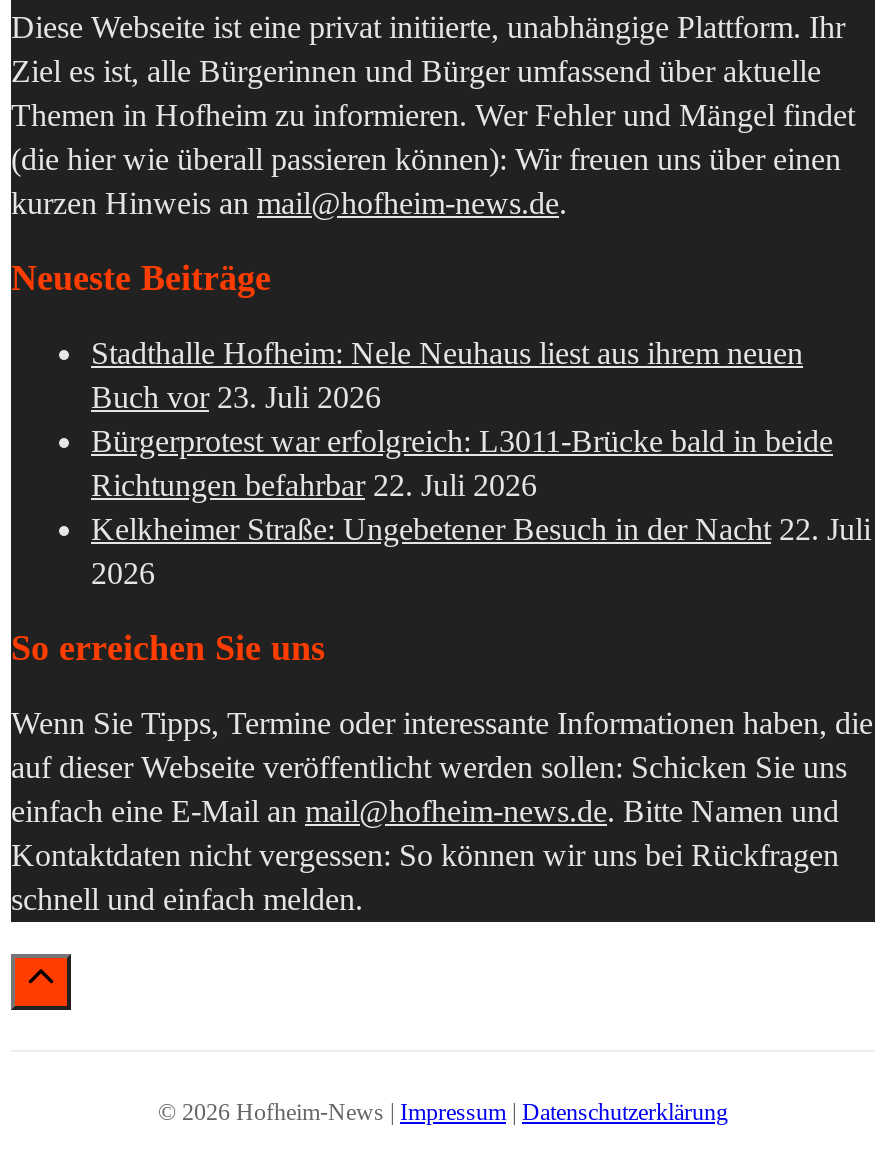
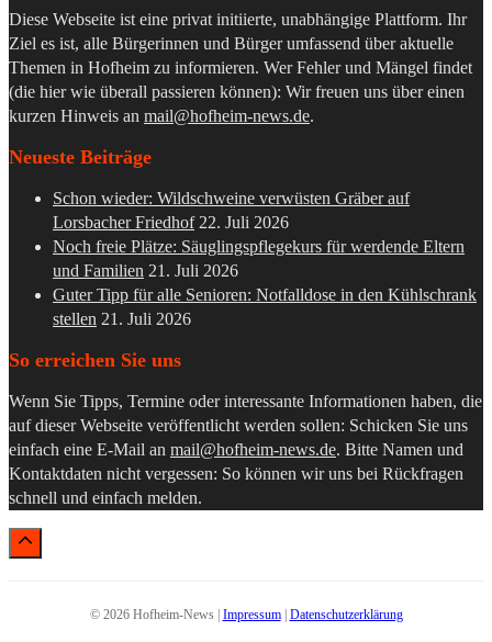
- Stadthalle Hofheim: Nele Neuhaus liest aus ihrem neuen
- Buch vor 23. Juli 2026
- Bürgerprotest war erfolgreich: L3011-Brücke bald in beide
- Richtungen befahrbar 22. Juli 2026
- Kelkheimer Straße: Ungebetener Besuch in der Nacht 22. Juli
- 2026
+ Schon wieder: Wildschweine verwüsten Gräber auf
+ Lorsbacher Friedhof 22. Juli 2026
+ Noch freie Plätze: Säuglingspflegekurs für werdende Eltern
+ und Familien 21. Juli 2026
+ Guter Tipp für alle Senioren: Notfalldose in den Kühlschrank
+ stellen 21. Juli 2026
